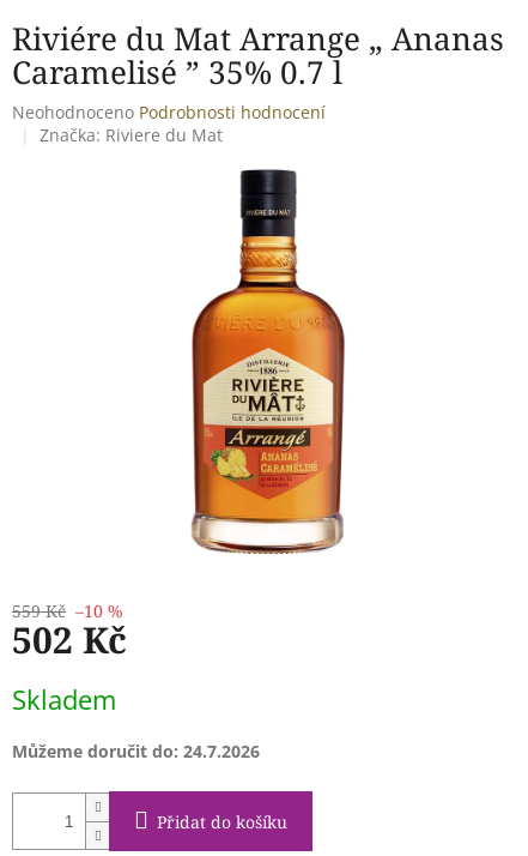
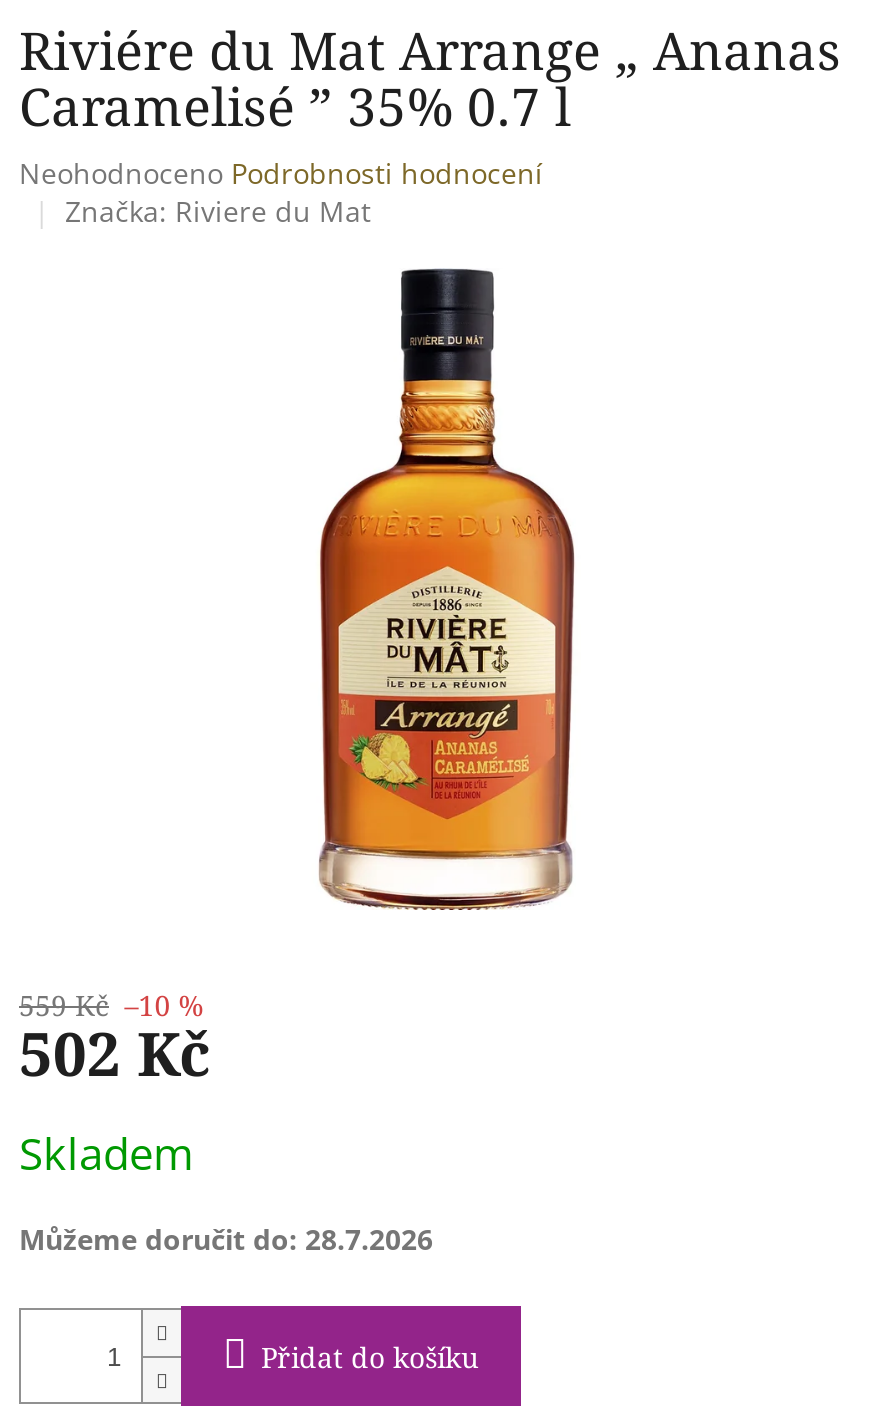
- Můžeme doručit do: 24.7.2026
+ Můžeme doručit do: 28.7.2026
